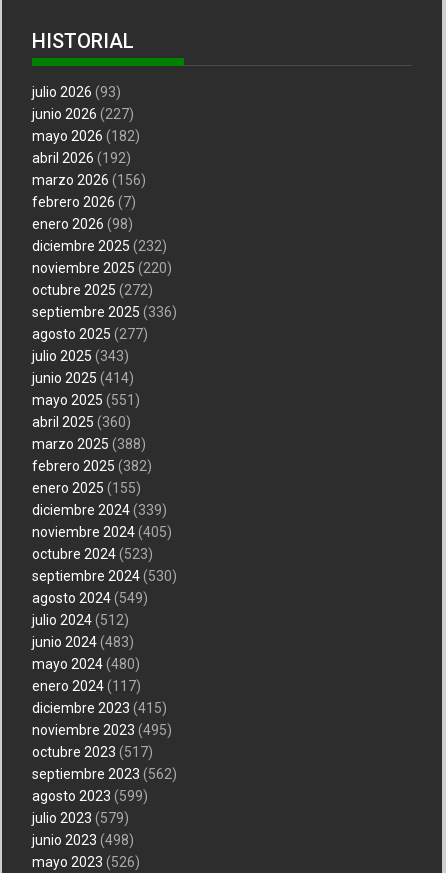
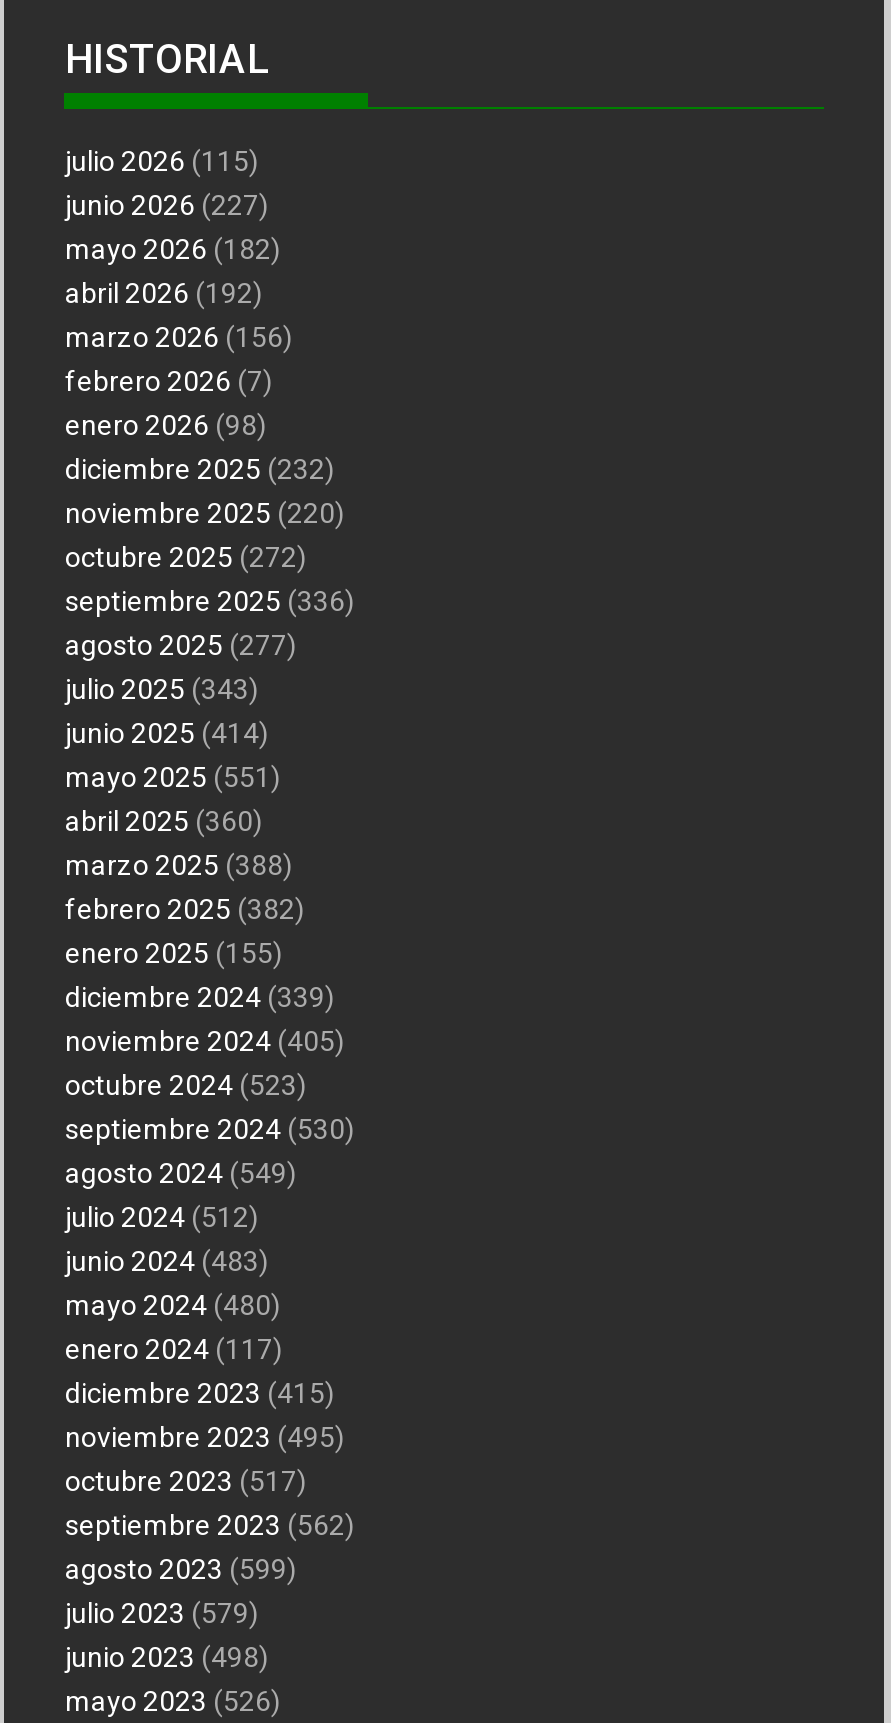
- julio 2026 (93)
+ julio 2026 (115)
